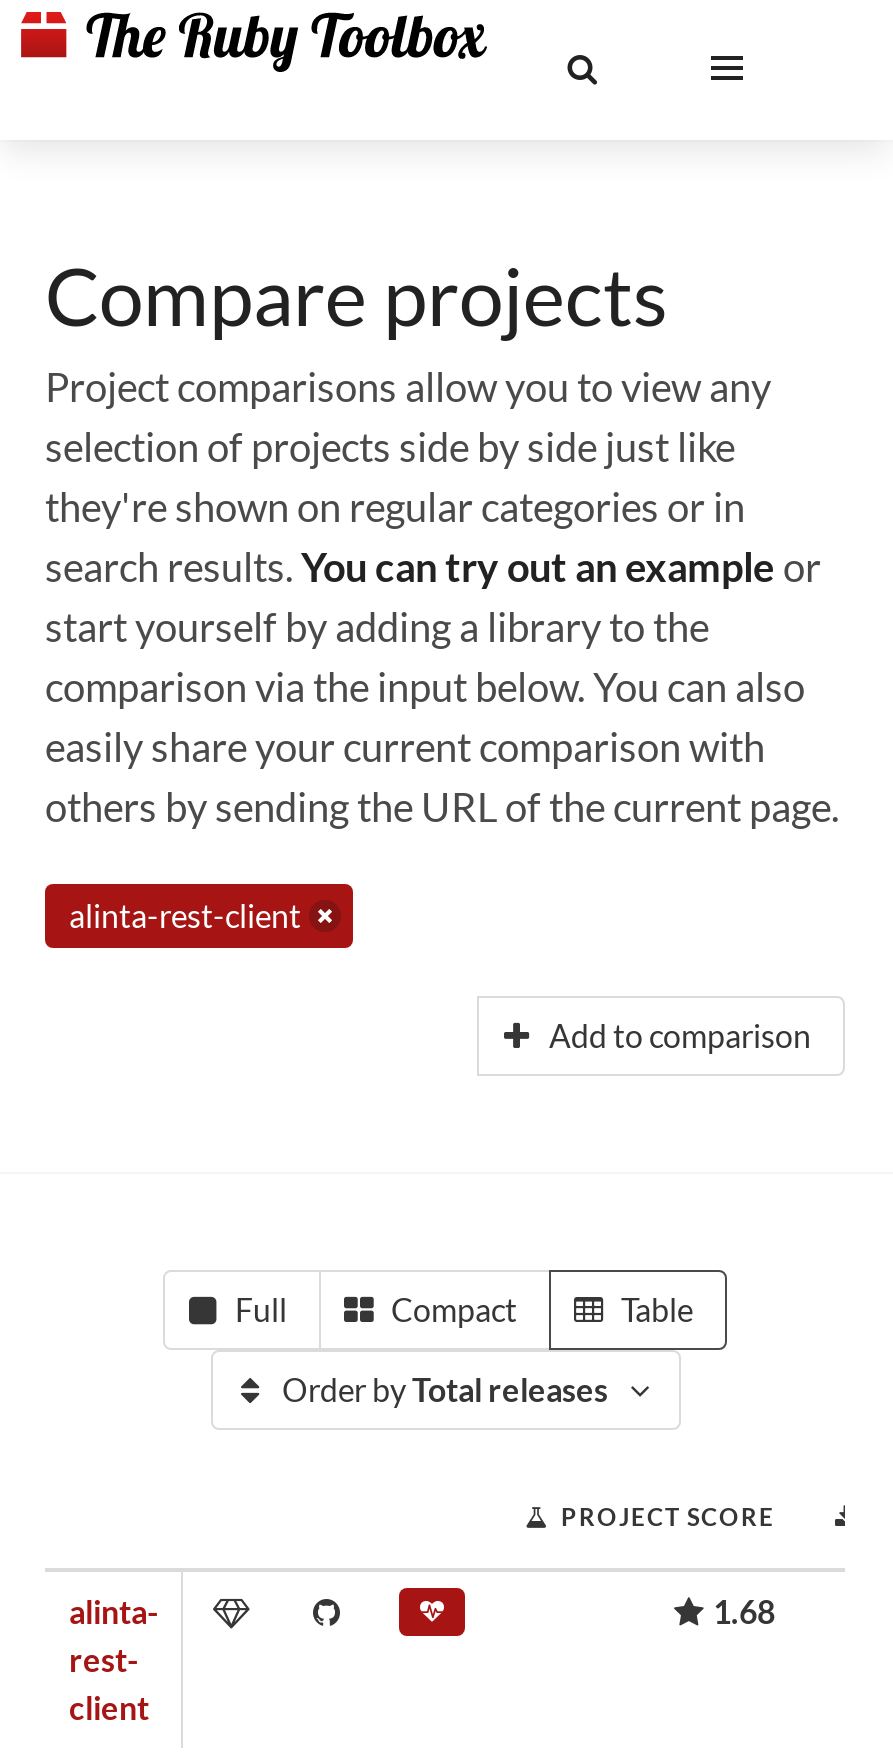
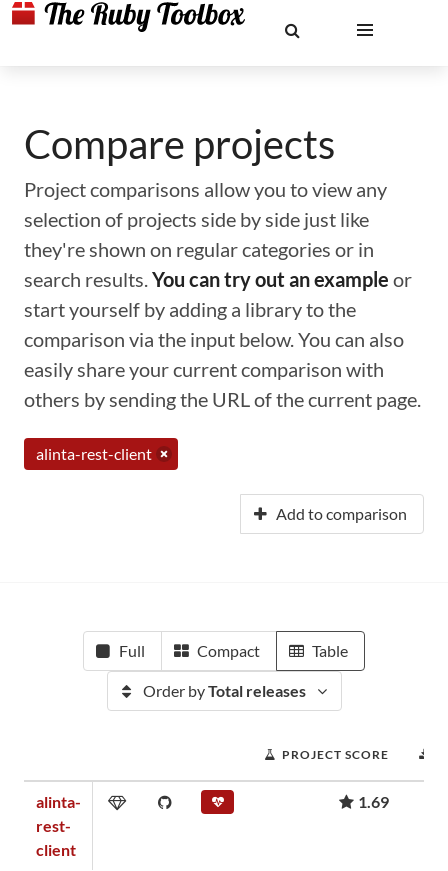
- 1.68
+ 1.69
